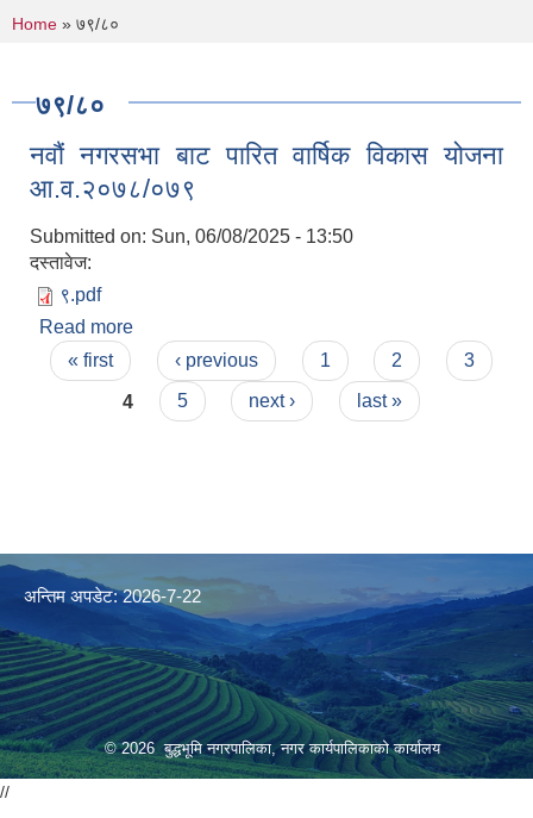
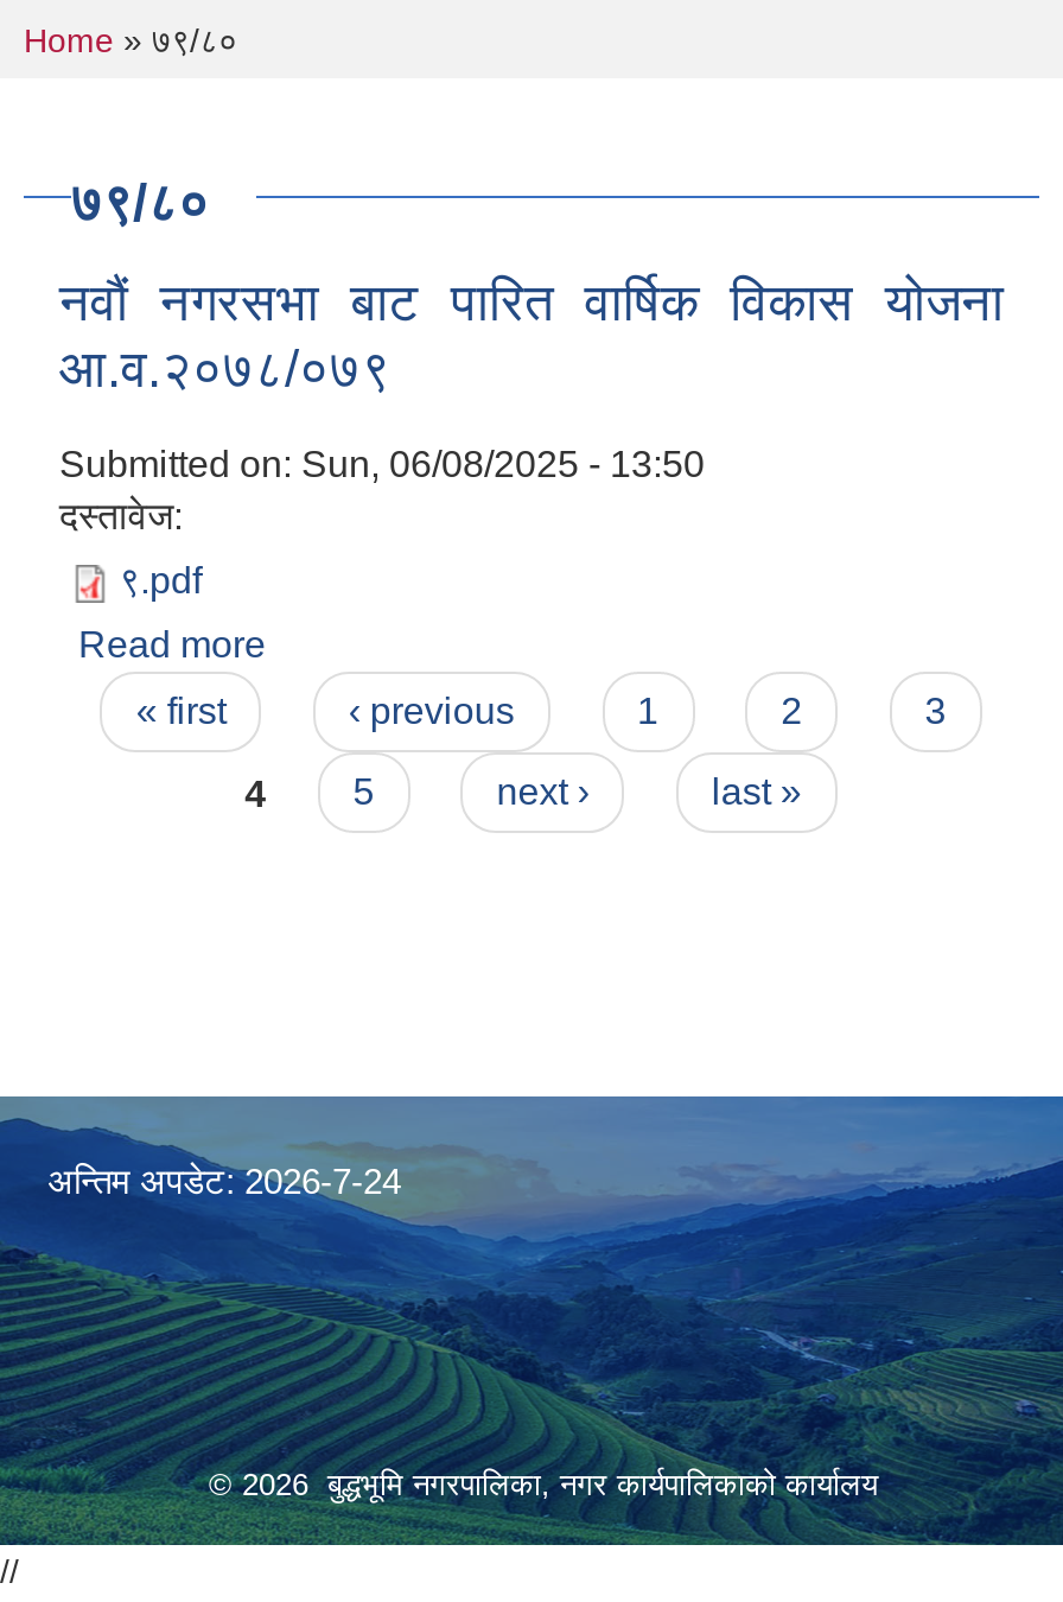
- अन्तिम अपडेट: 2026-7-22
+ अन्तिम अपडेट: 2026-7-24
